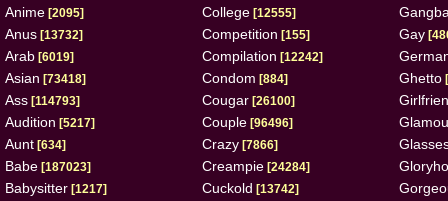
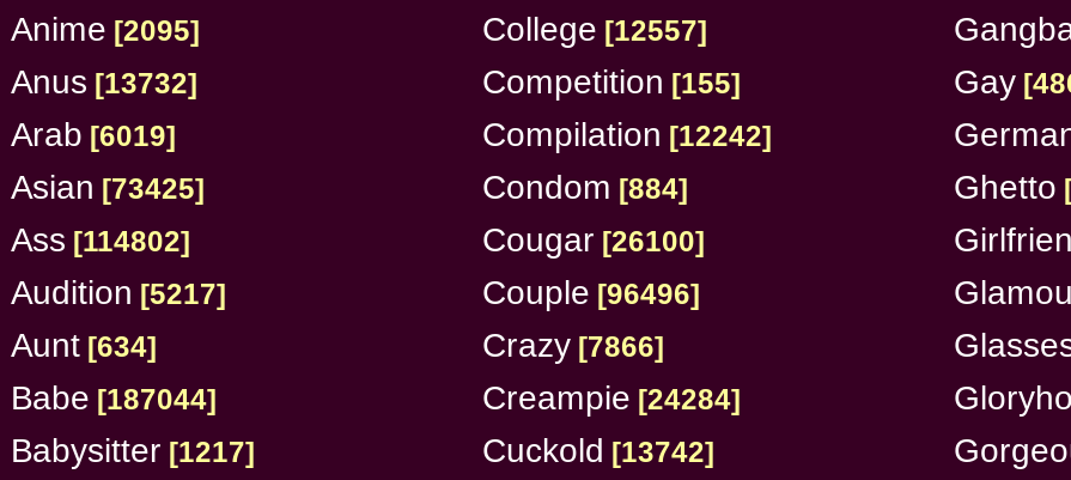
- College [12555]
+ College [12557]

- Asian [73418]
+ Asian [73425]

- Ass [114793]
+ Ass [114802]

- Babe [187023]
+ Babe [187044]
